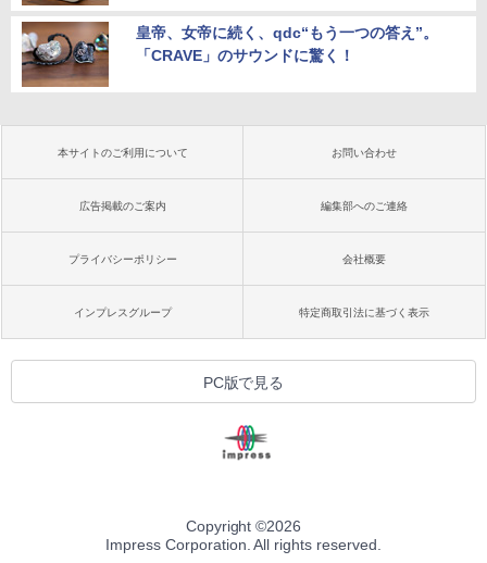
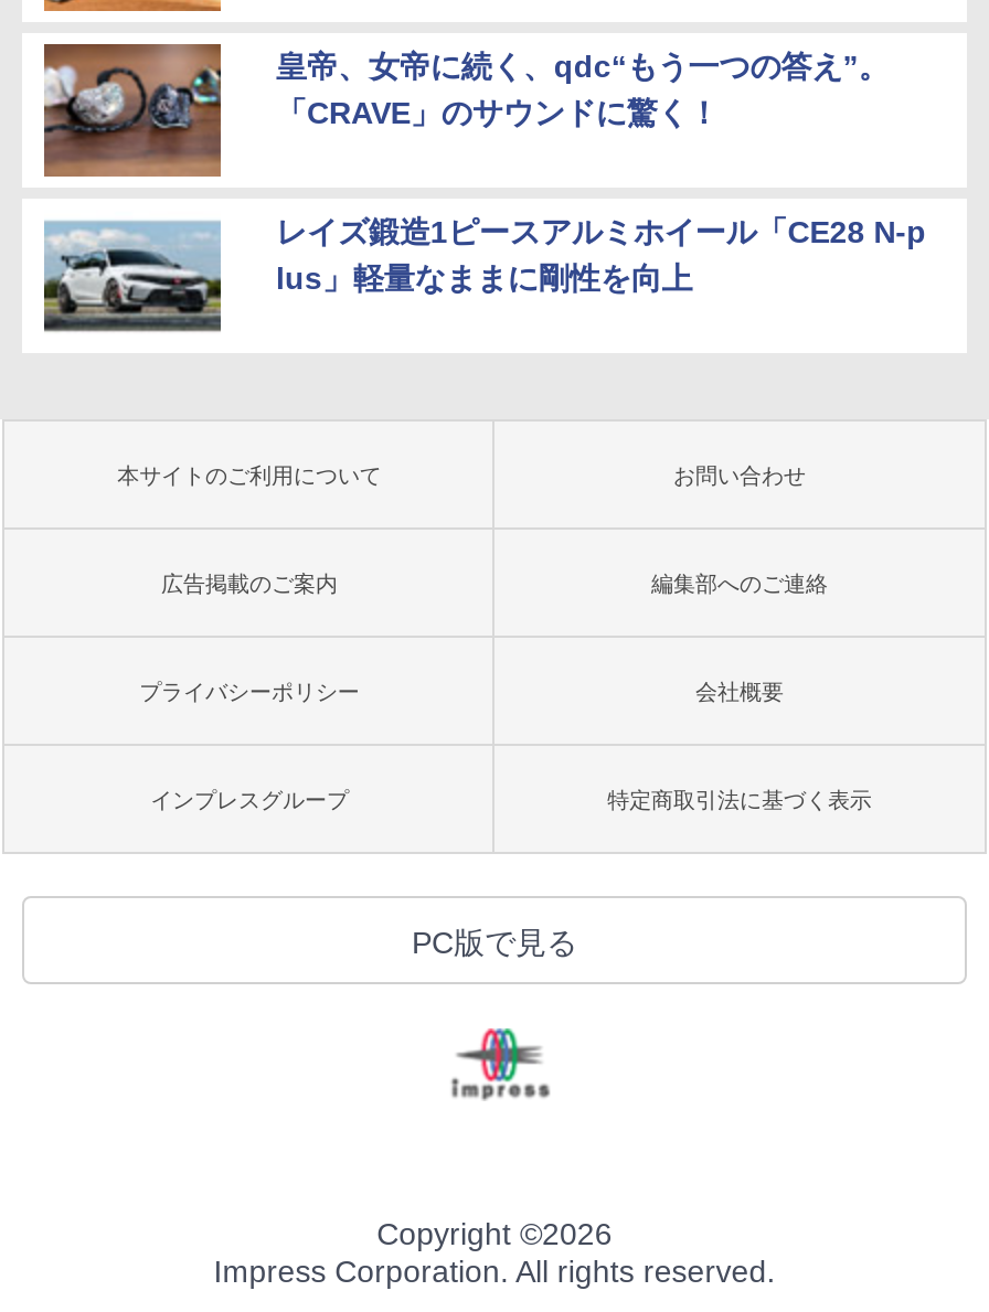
+ [image]
+ レイズ鍛造1ピースアルミホイール「CE28 N-p
+ lus」軽量なままに剛性を向上
